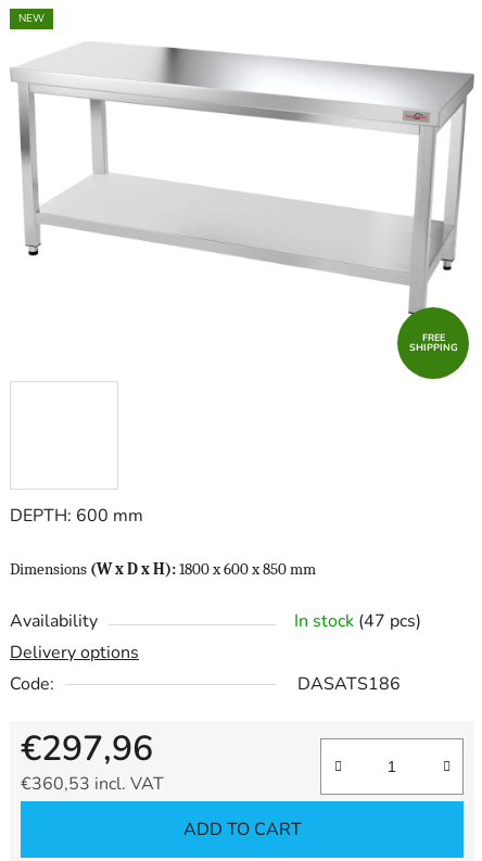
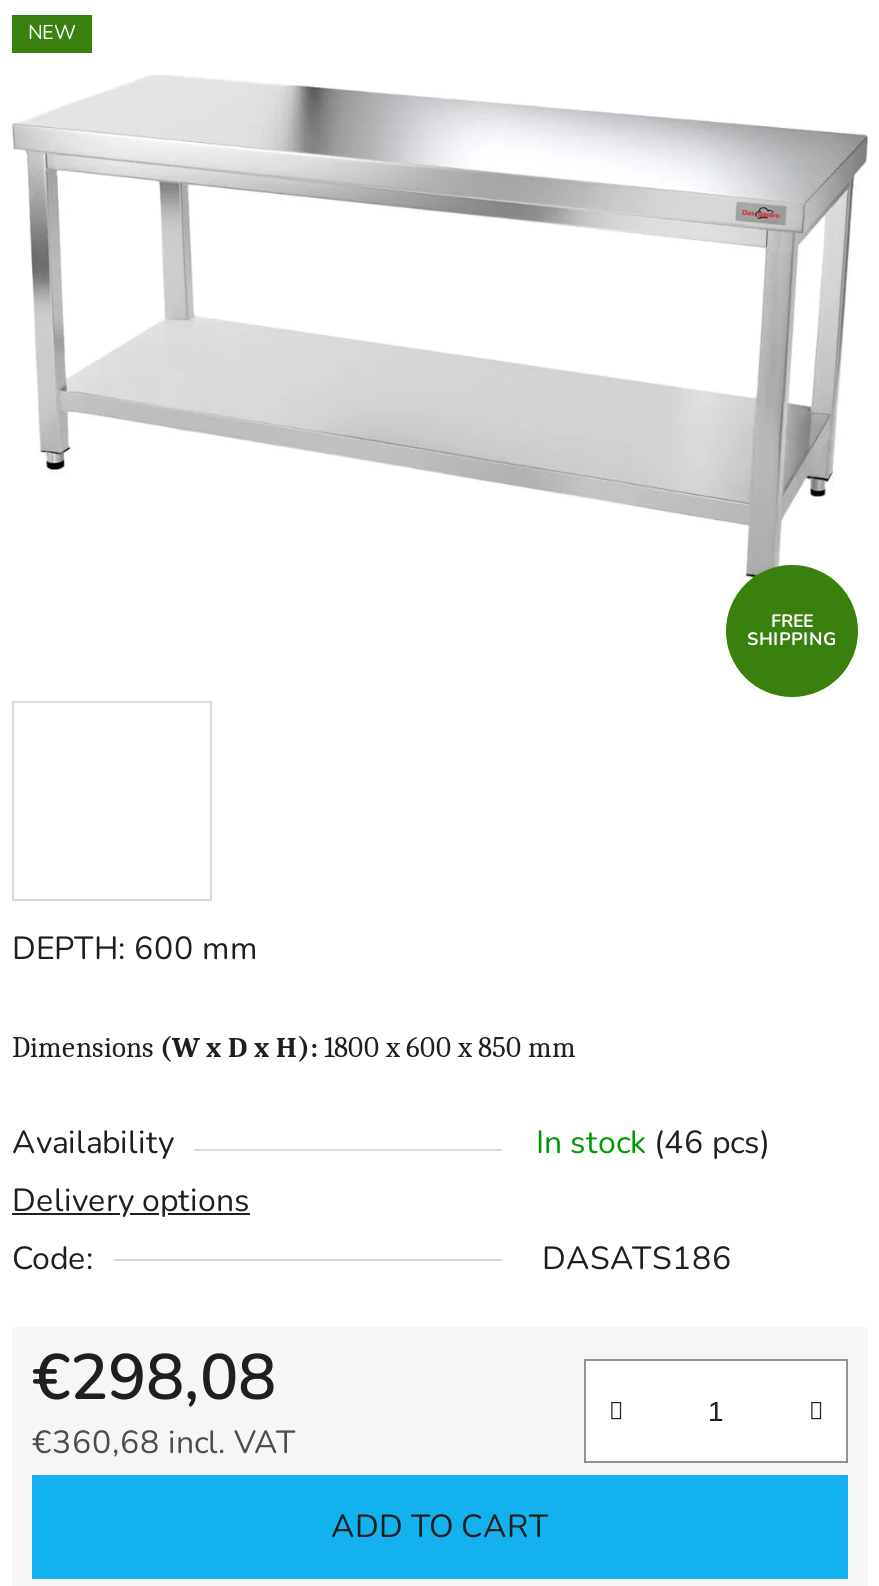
- In stock (47 pcs)
+ In stock (46 pcs)

- €297,96
+ €298,08

- €360,53 incl. VAT
+ €360,68 incl. VAT
